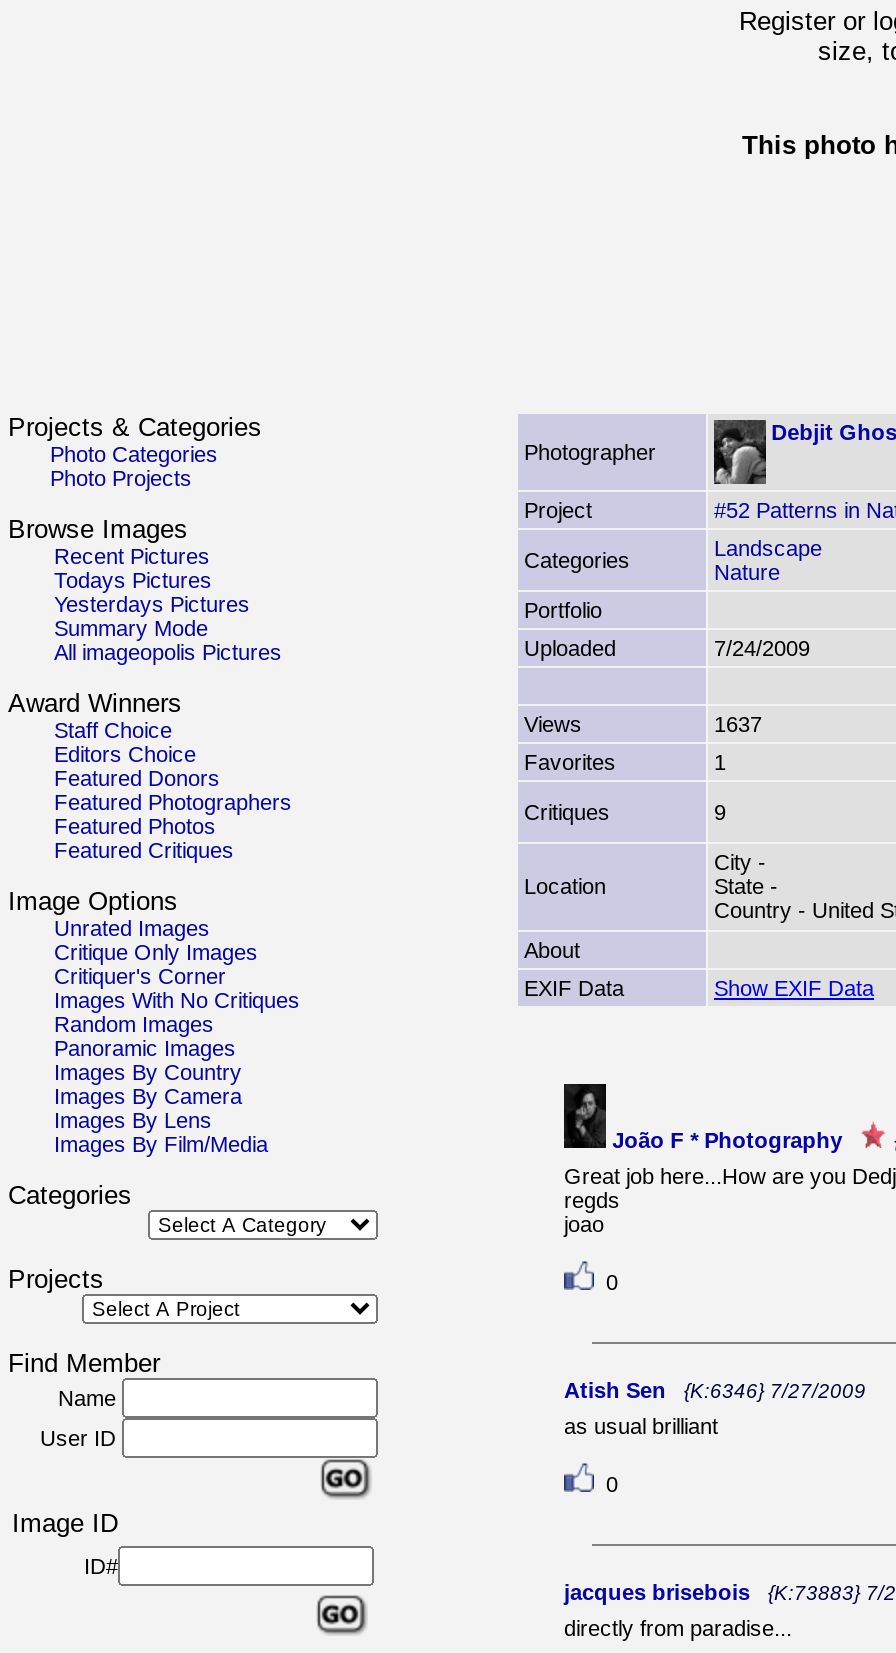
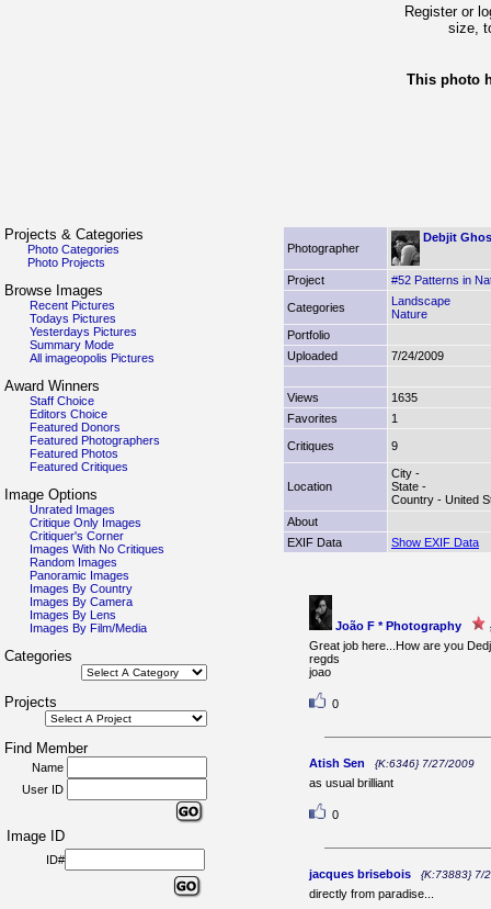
- 1637
+ 1635
